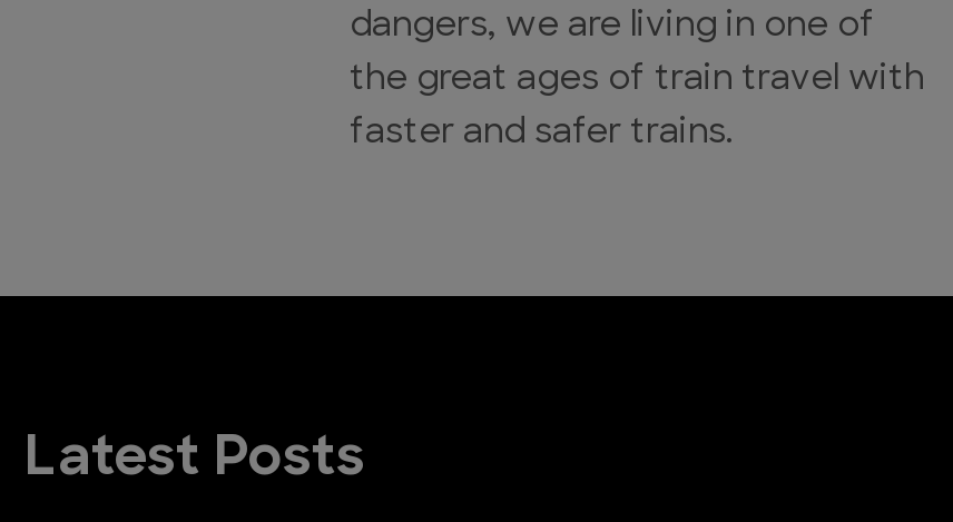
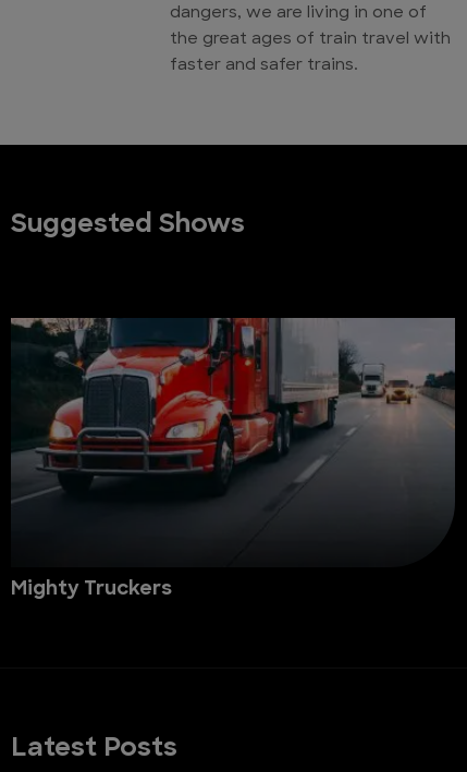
+ [image]
+ Mighty Truckers

+ Suggested Shows
